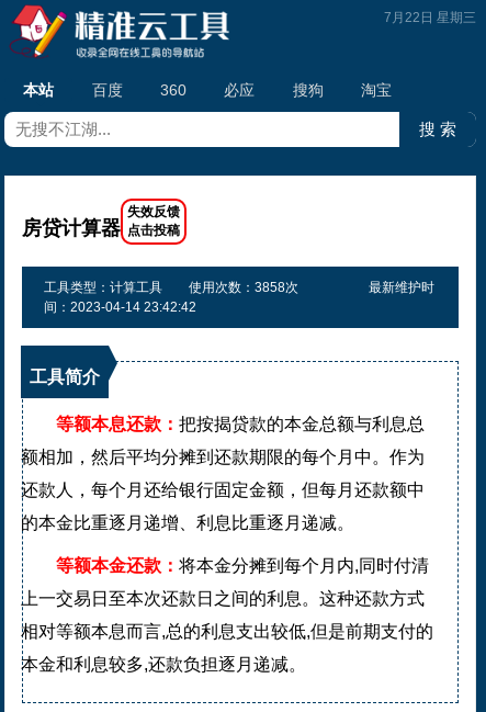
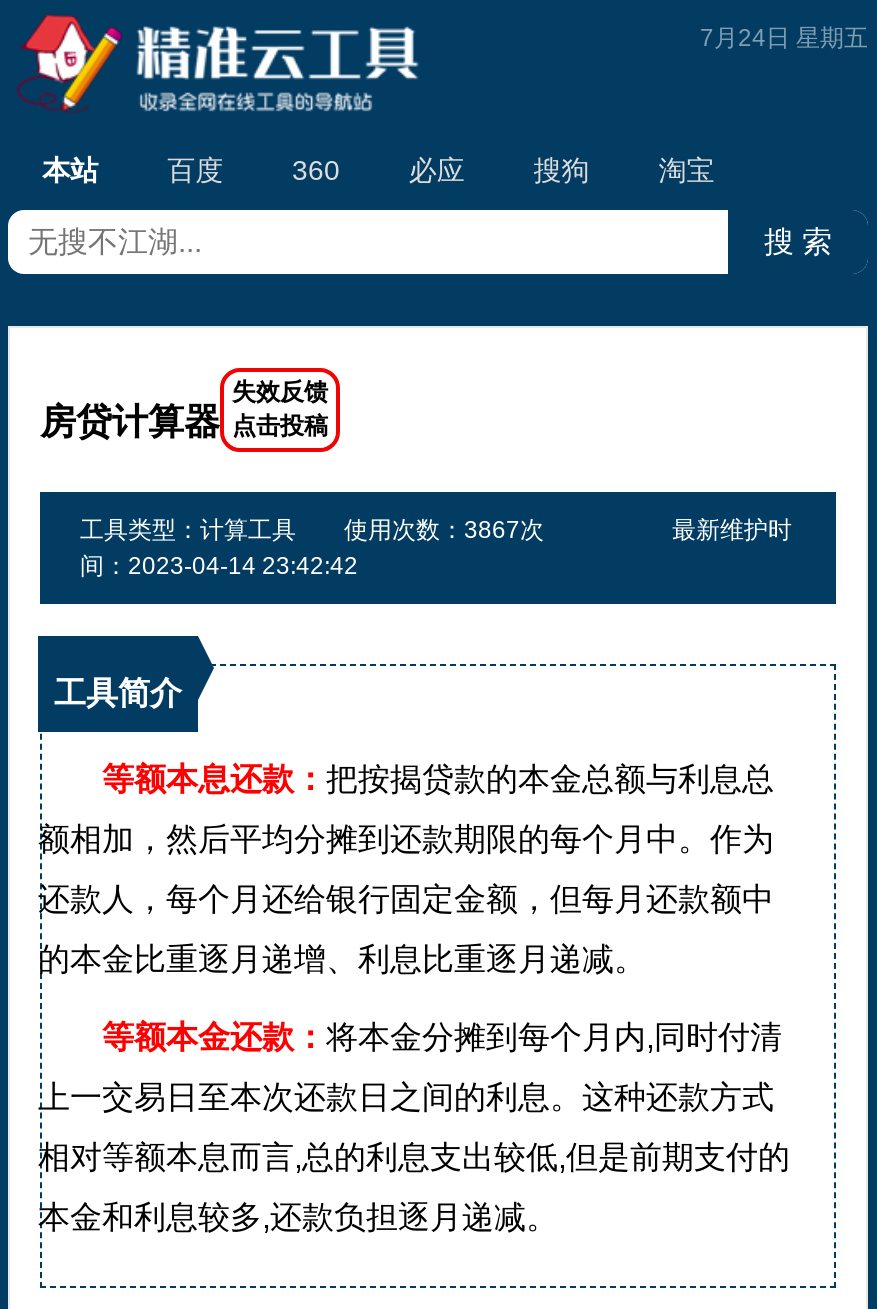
- 7月22日 星期三
+ 7月24日 星期五

- 工具类型：计算工具 使用次数：3858次
+ 工具类型：计算工具 使用次数：3867次
